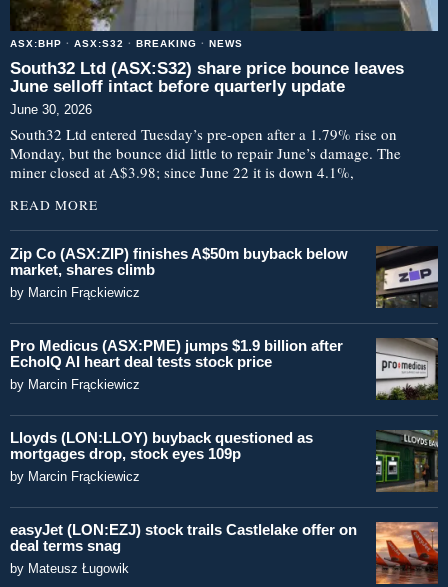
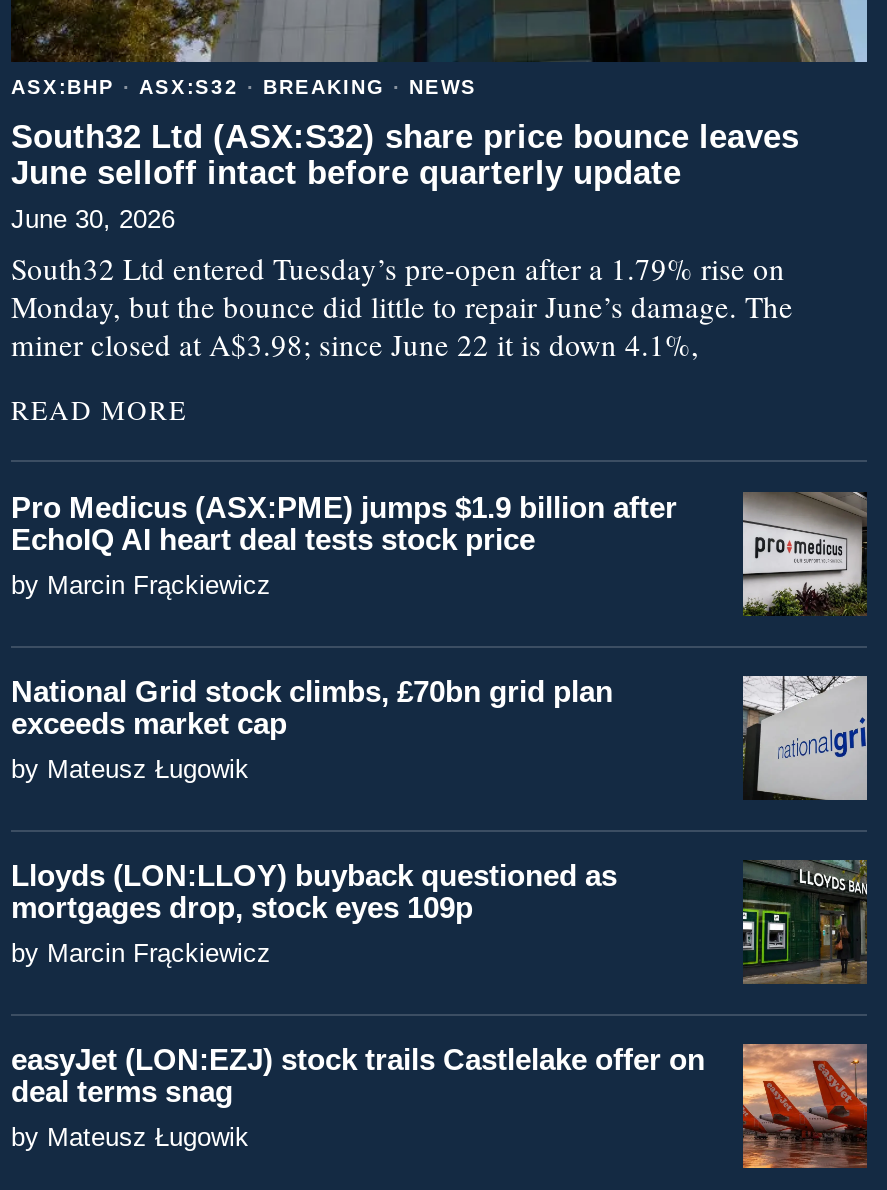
- [image]
- Zip Co (ASX:ZIP) finishes A$50m buyback below
- market, shares climb
- by Marcin Frąckiewicz

moved up: [image] | Pro Medicus (ASX:PME) jumps $1.9 billion after | EchoIQ AI heart deal tests stock price | by Marcin Frąckiewicz

+ National Grid stock climbs, £70bn grid plan
+ exceeds market cap
+ by Mateusz Ługowik

+ [image]
